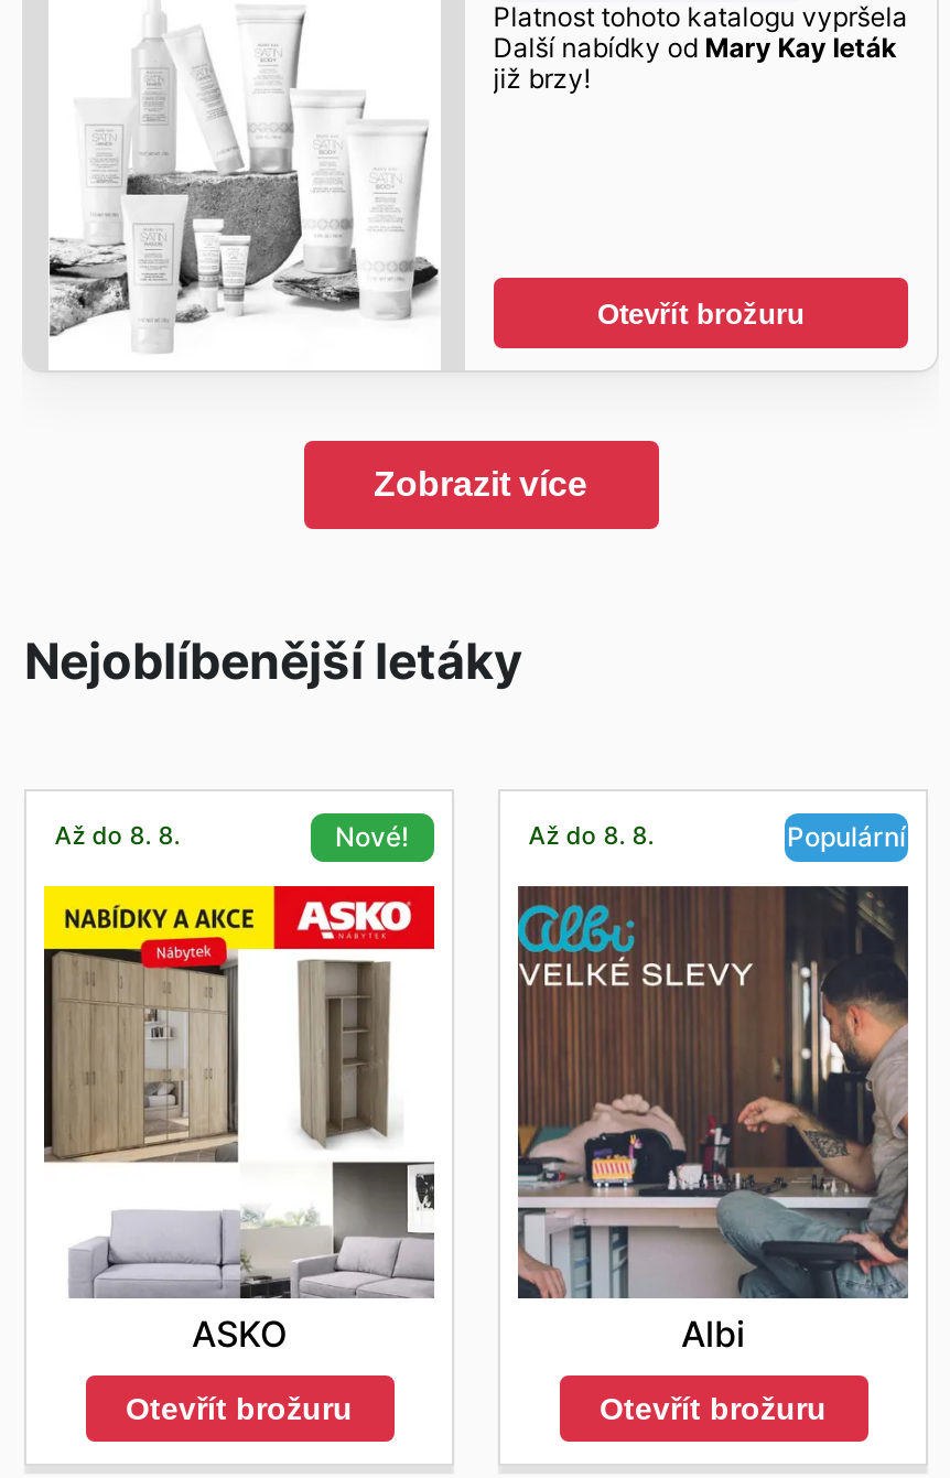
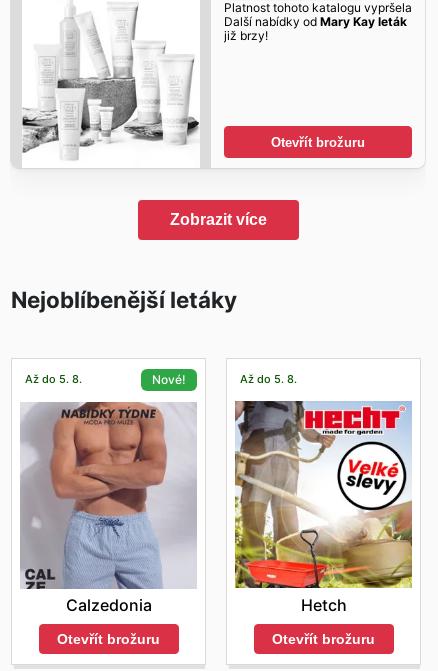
- Až do 8. 8.
+ Až do 5. 8.

- Až do 8. 8.
- Populární
+ Až do 5. 8.

- [image]
- ASKO
+ [image]
+ Calzedonia

- [image]
- Albi
+ [image]
+ Hetch
